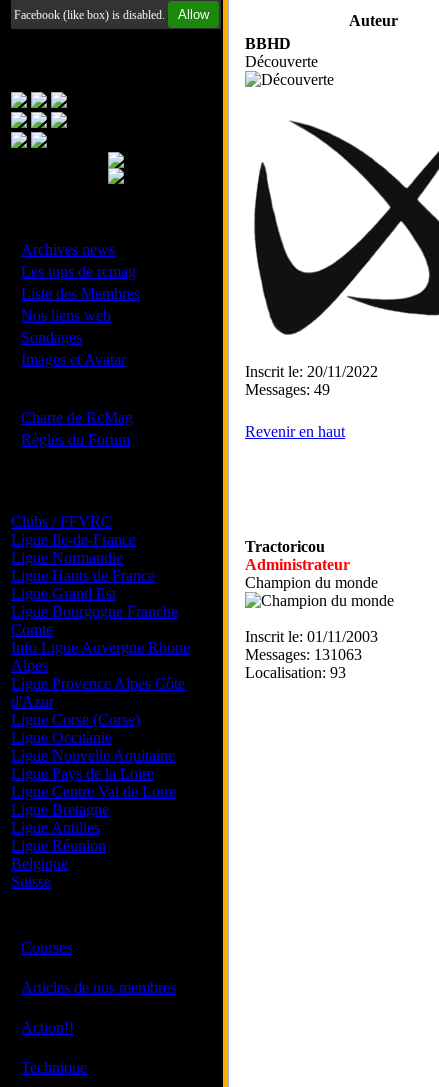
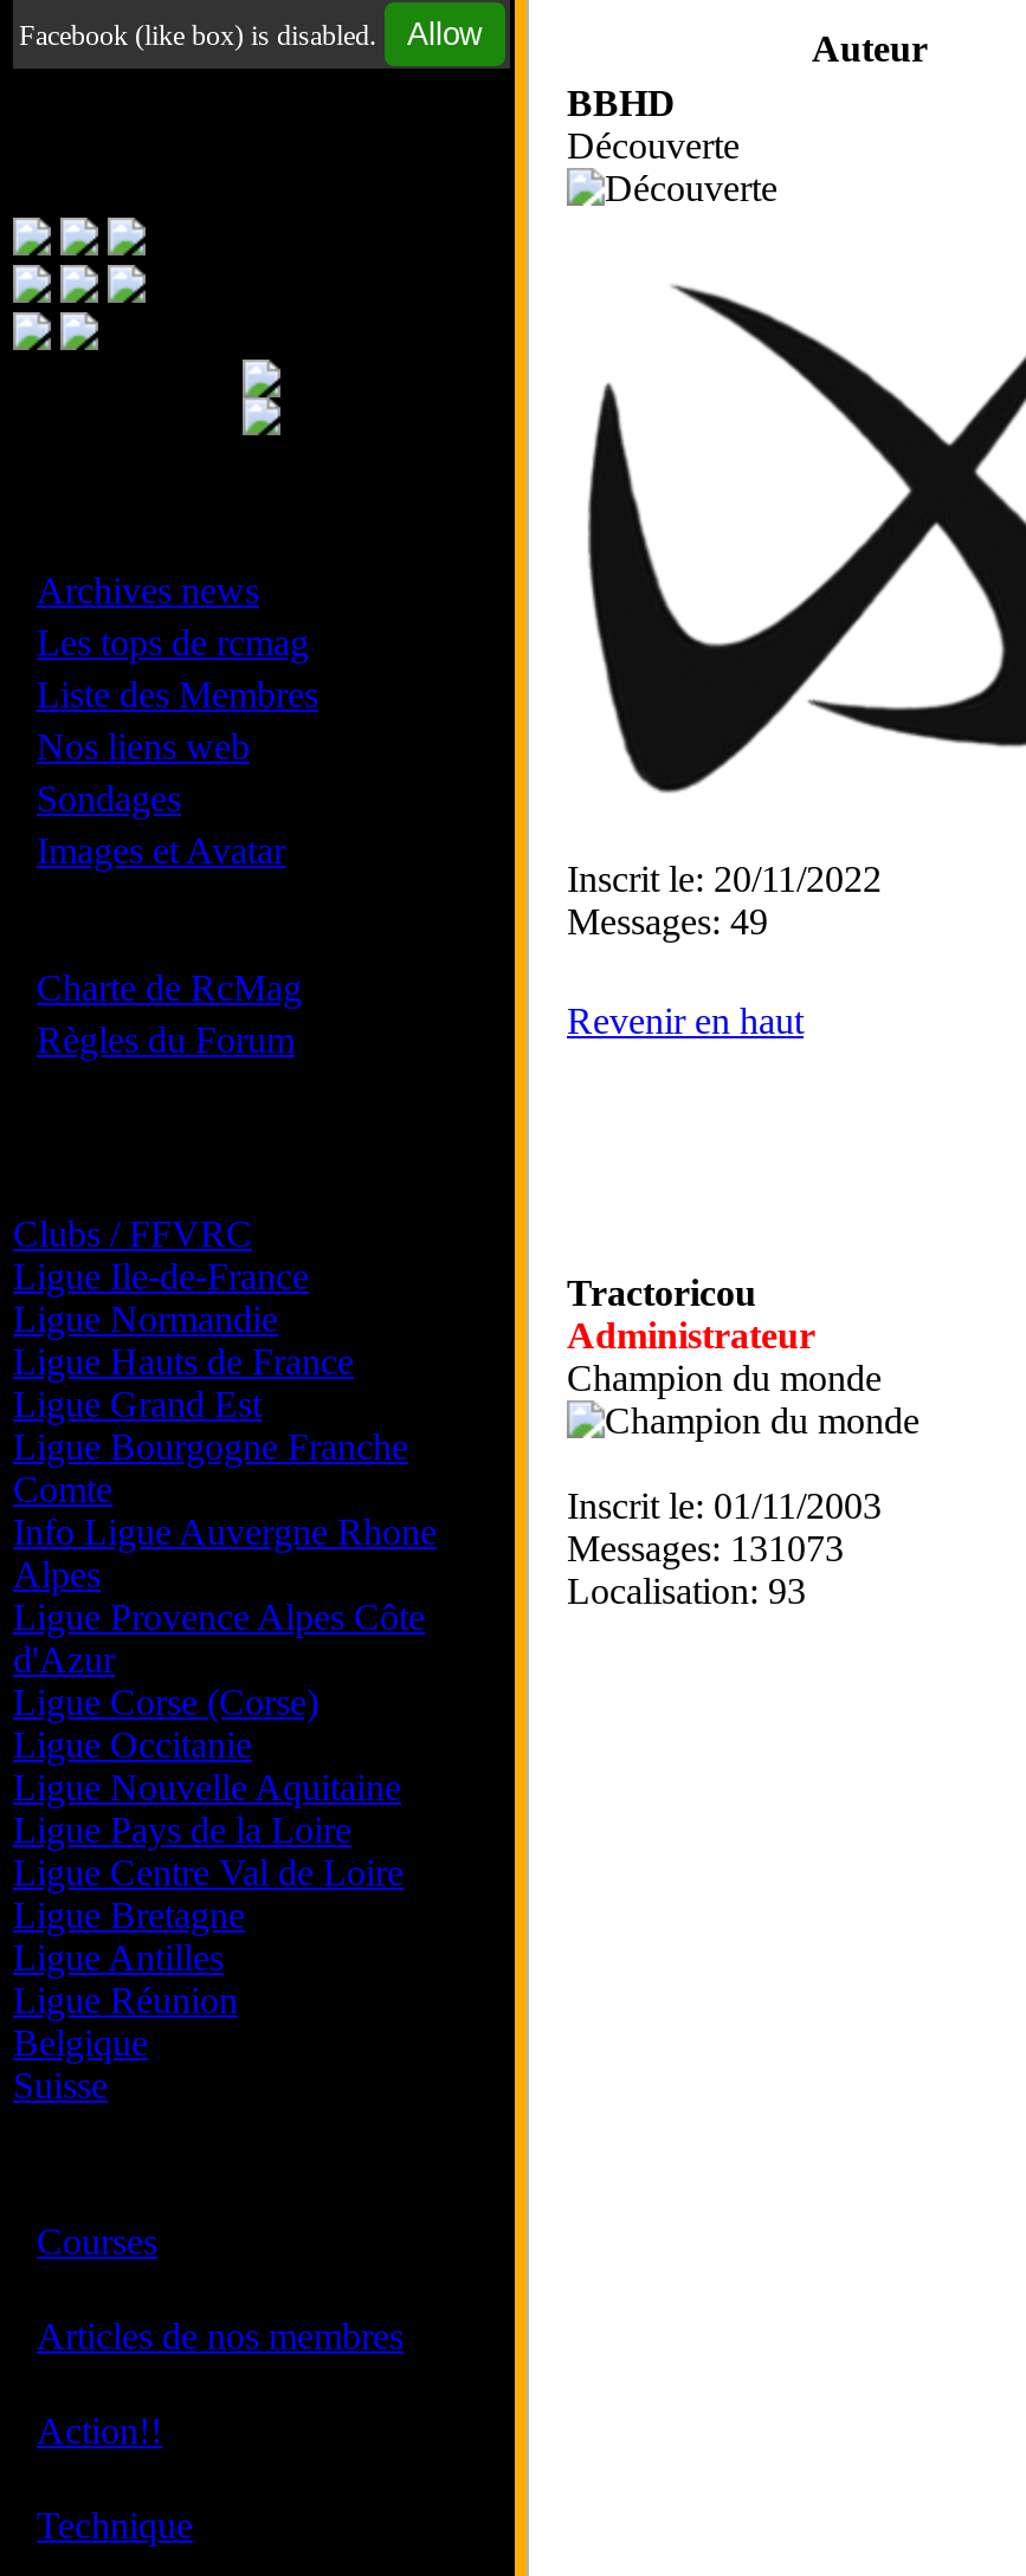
- Messages: 131063
+ Messages: 131073
